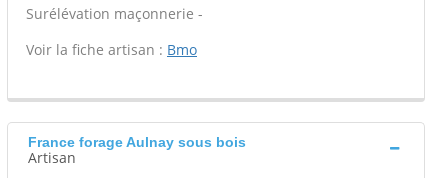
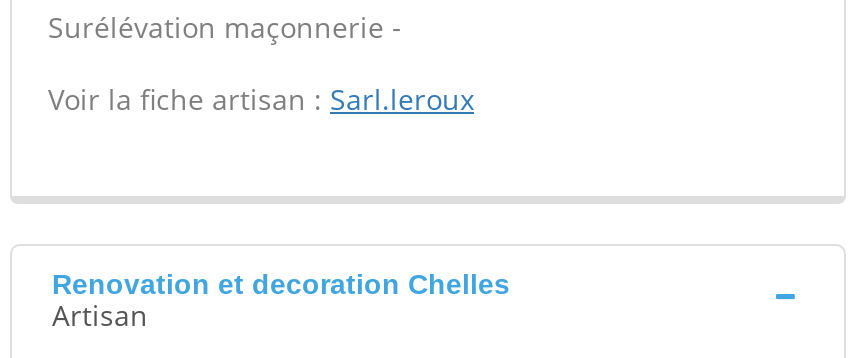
- Voir la fiche artisan : Bmo
+ Voir la fiche artisan : Sarl.leroux

- France forage Aulnay sous bois
+ Renovation et decoration Chelles
